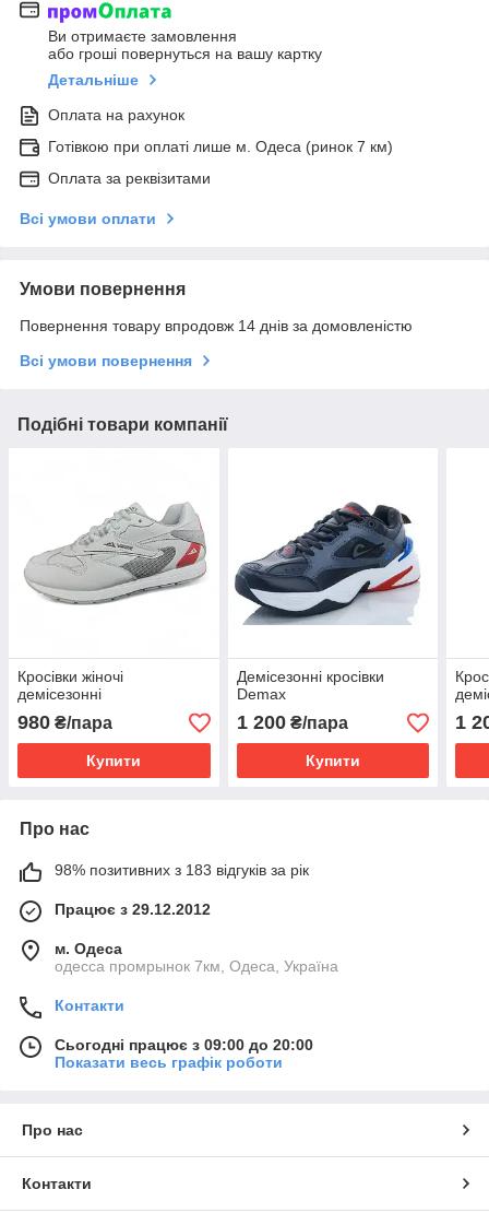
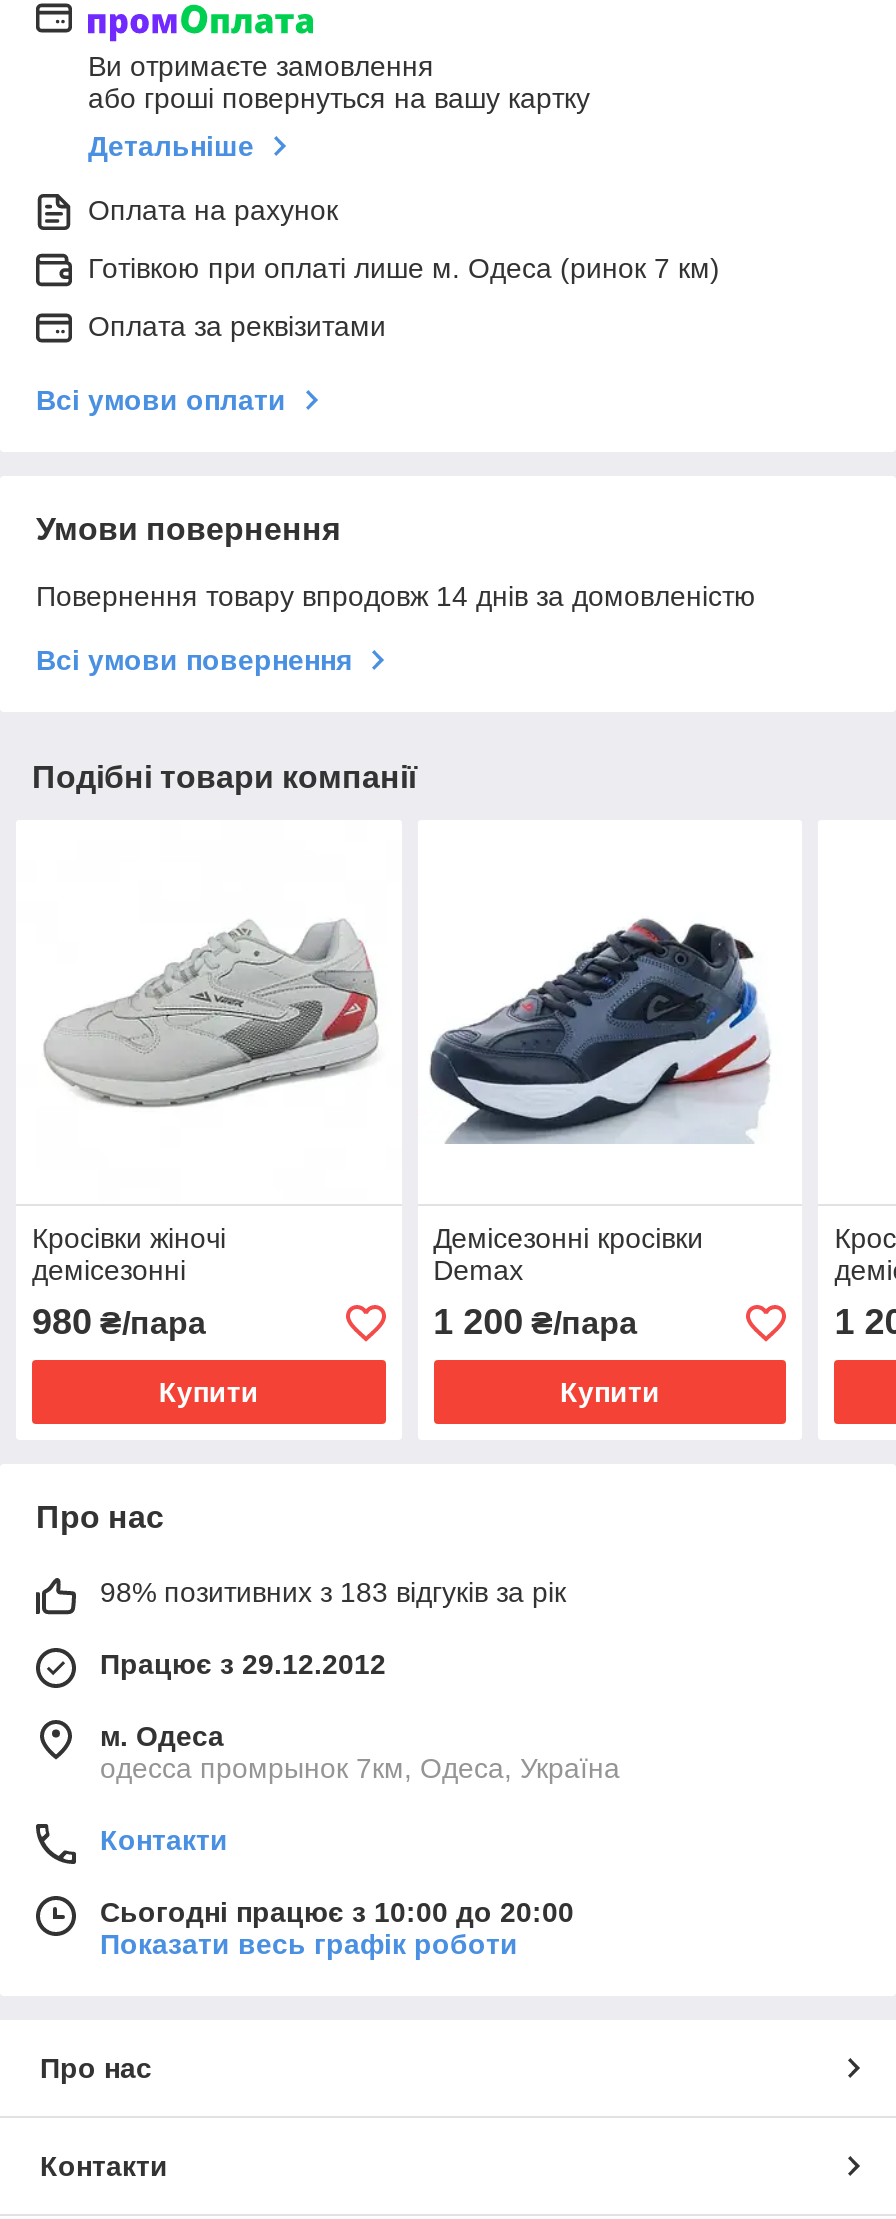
- Сьогодні працює з 09:00 до 20:00
+ Сьогодні працює з 10:00 до 20:00
